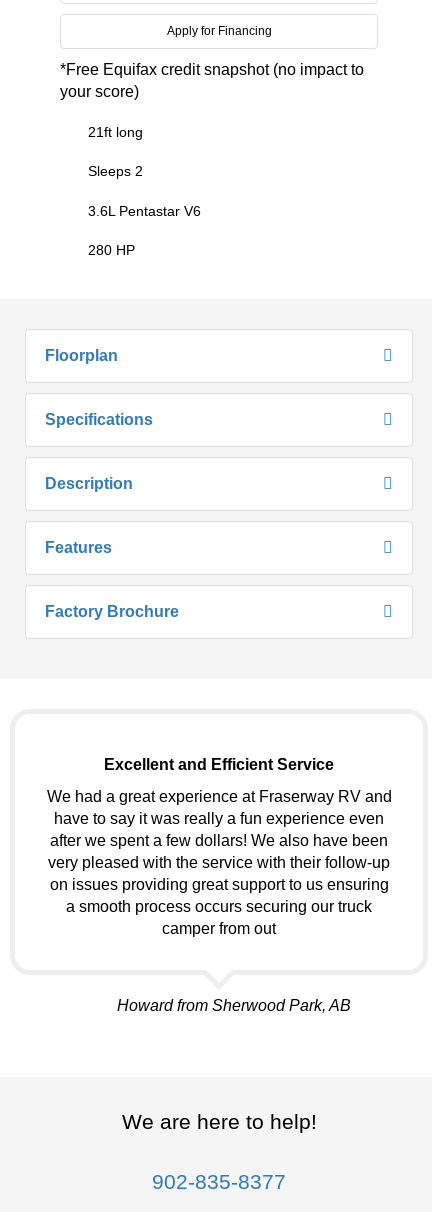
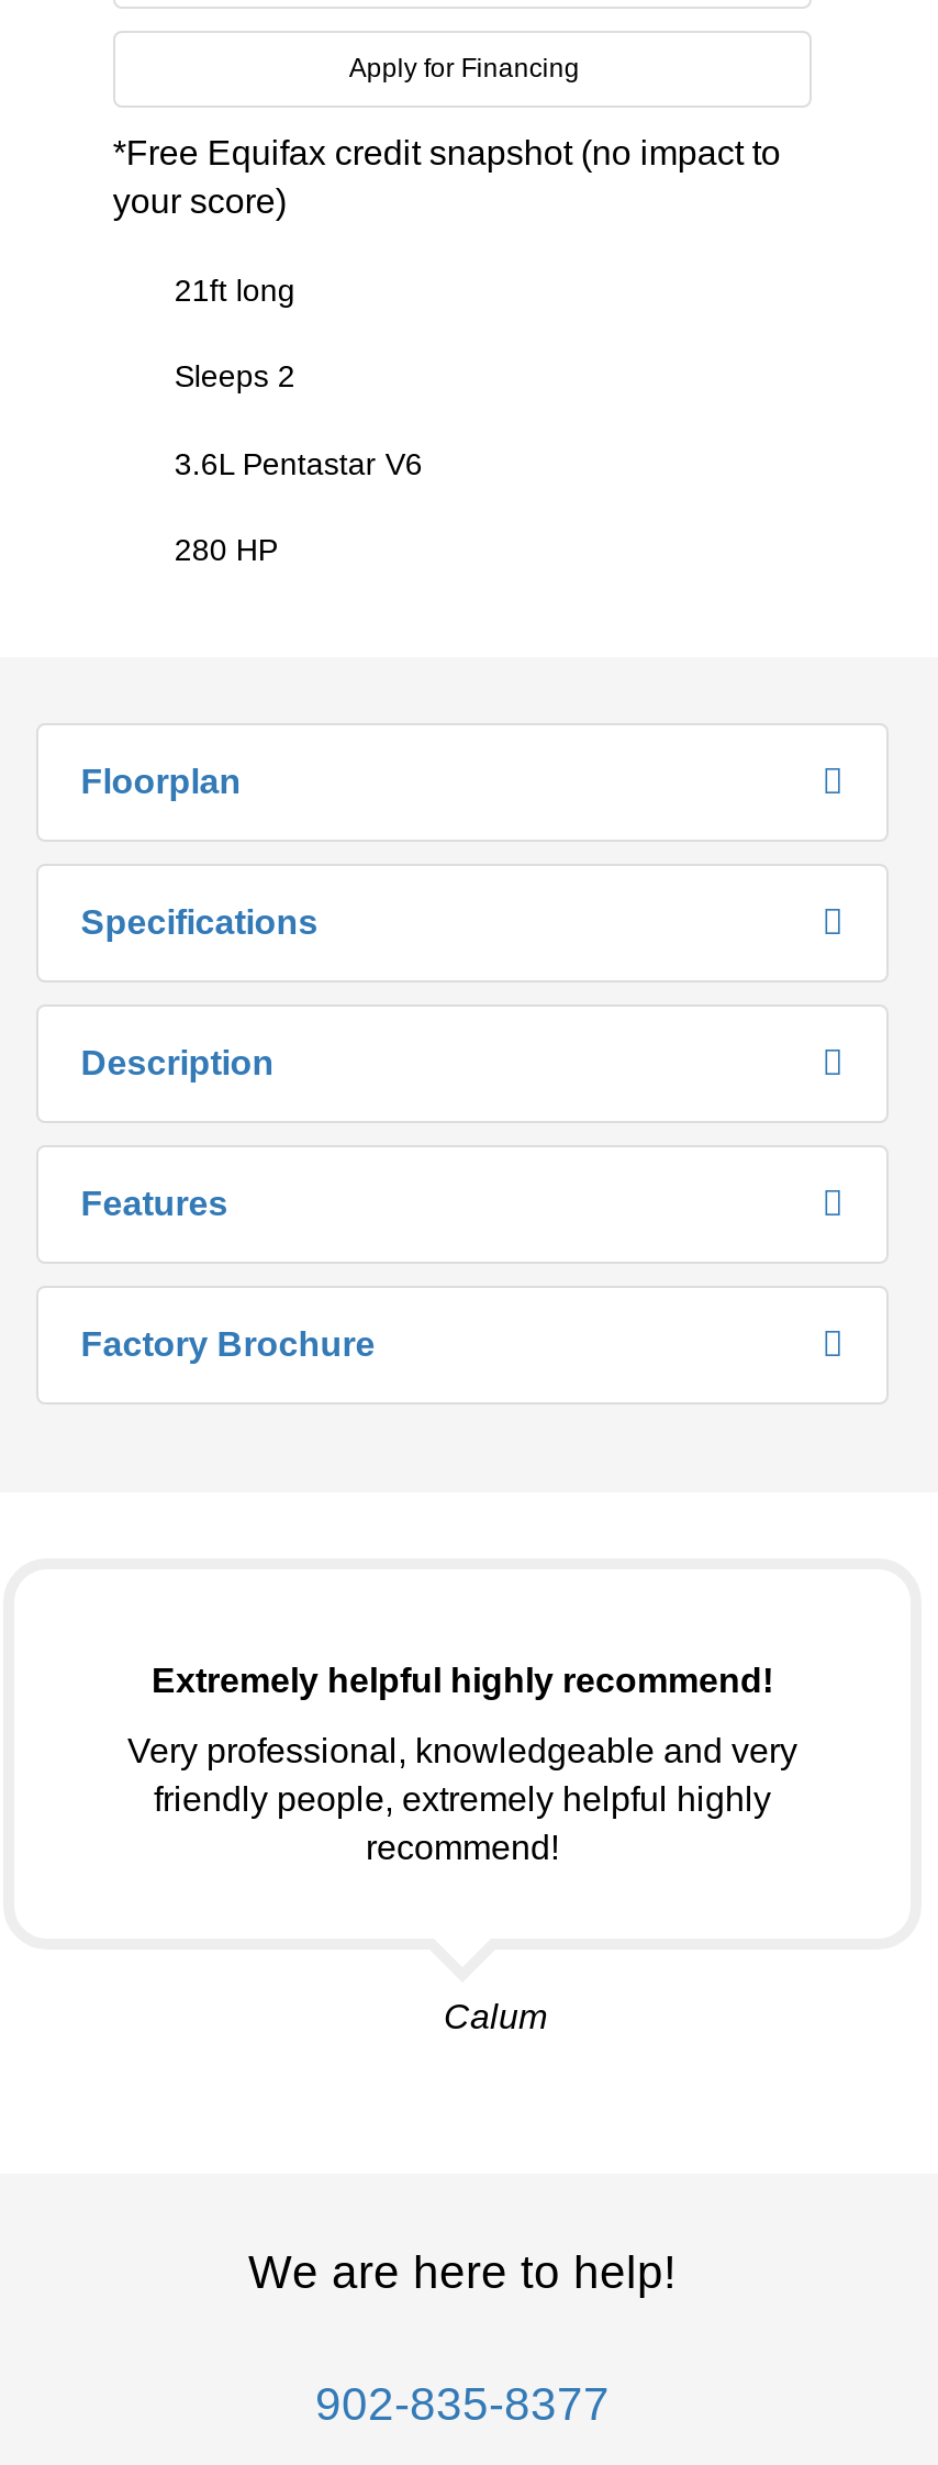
- Excellent and Efficient Service
+ Extremely helpful highly recommend!

- We had a great experience at Fraserway RV and
- have to say it was really a fun experience even
- after we spent a few dollars! We also have been
- very pleased with the service with their follow-up
- on issues providing great support to us ensuring
- a smooth process occurs securing our truck
- camper from out
+ Very professional, knowledgeable and very
+ friendly people, extremely helpful highly
+ recommend!

- Howard from Sherwood Park, AB
+ Calum
